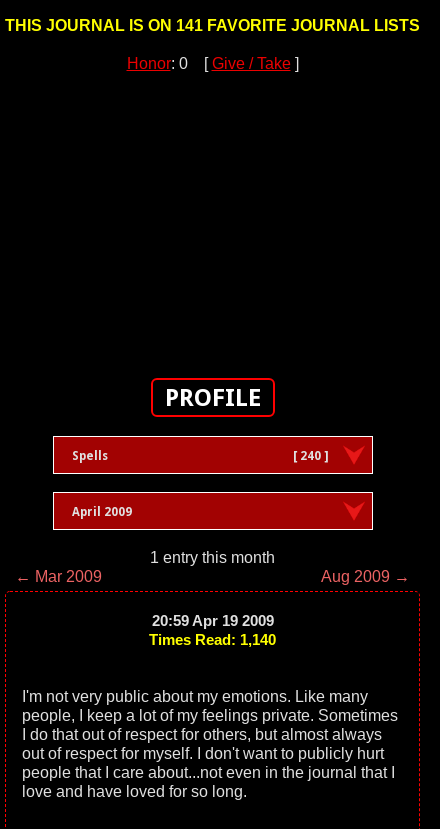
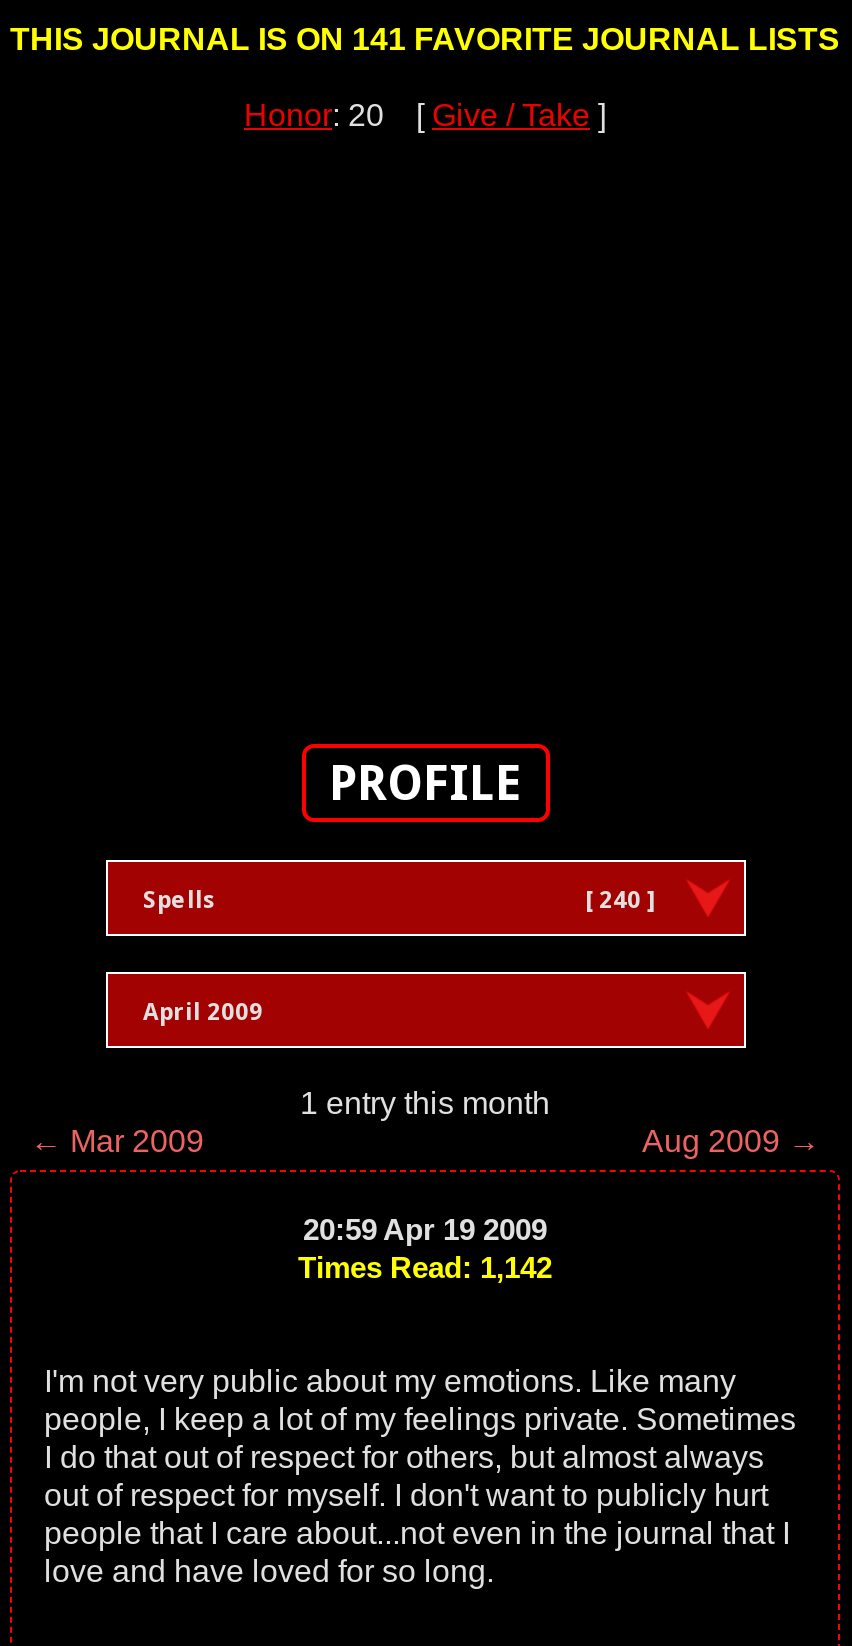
- Honor: 0 [Give / Take]
+ Honor: 20 [Give / Take]

- Times Read: 1,140
+ Times Read: 1,142
